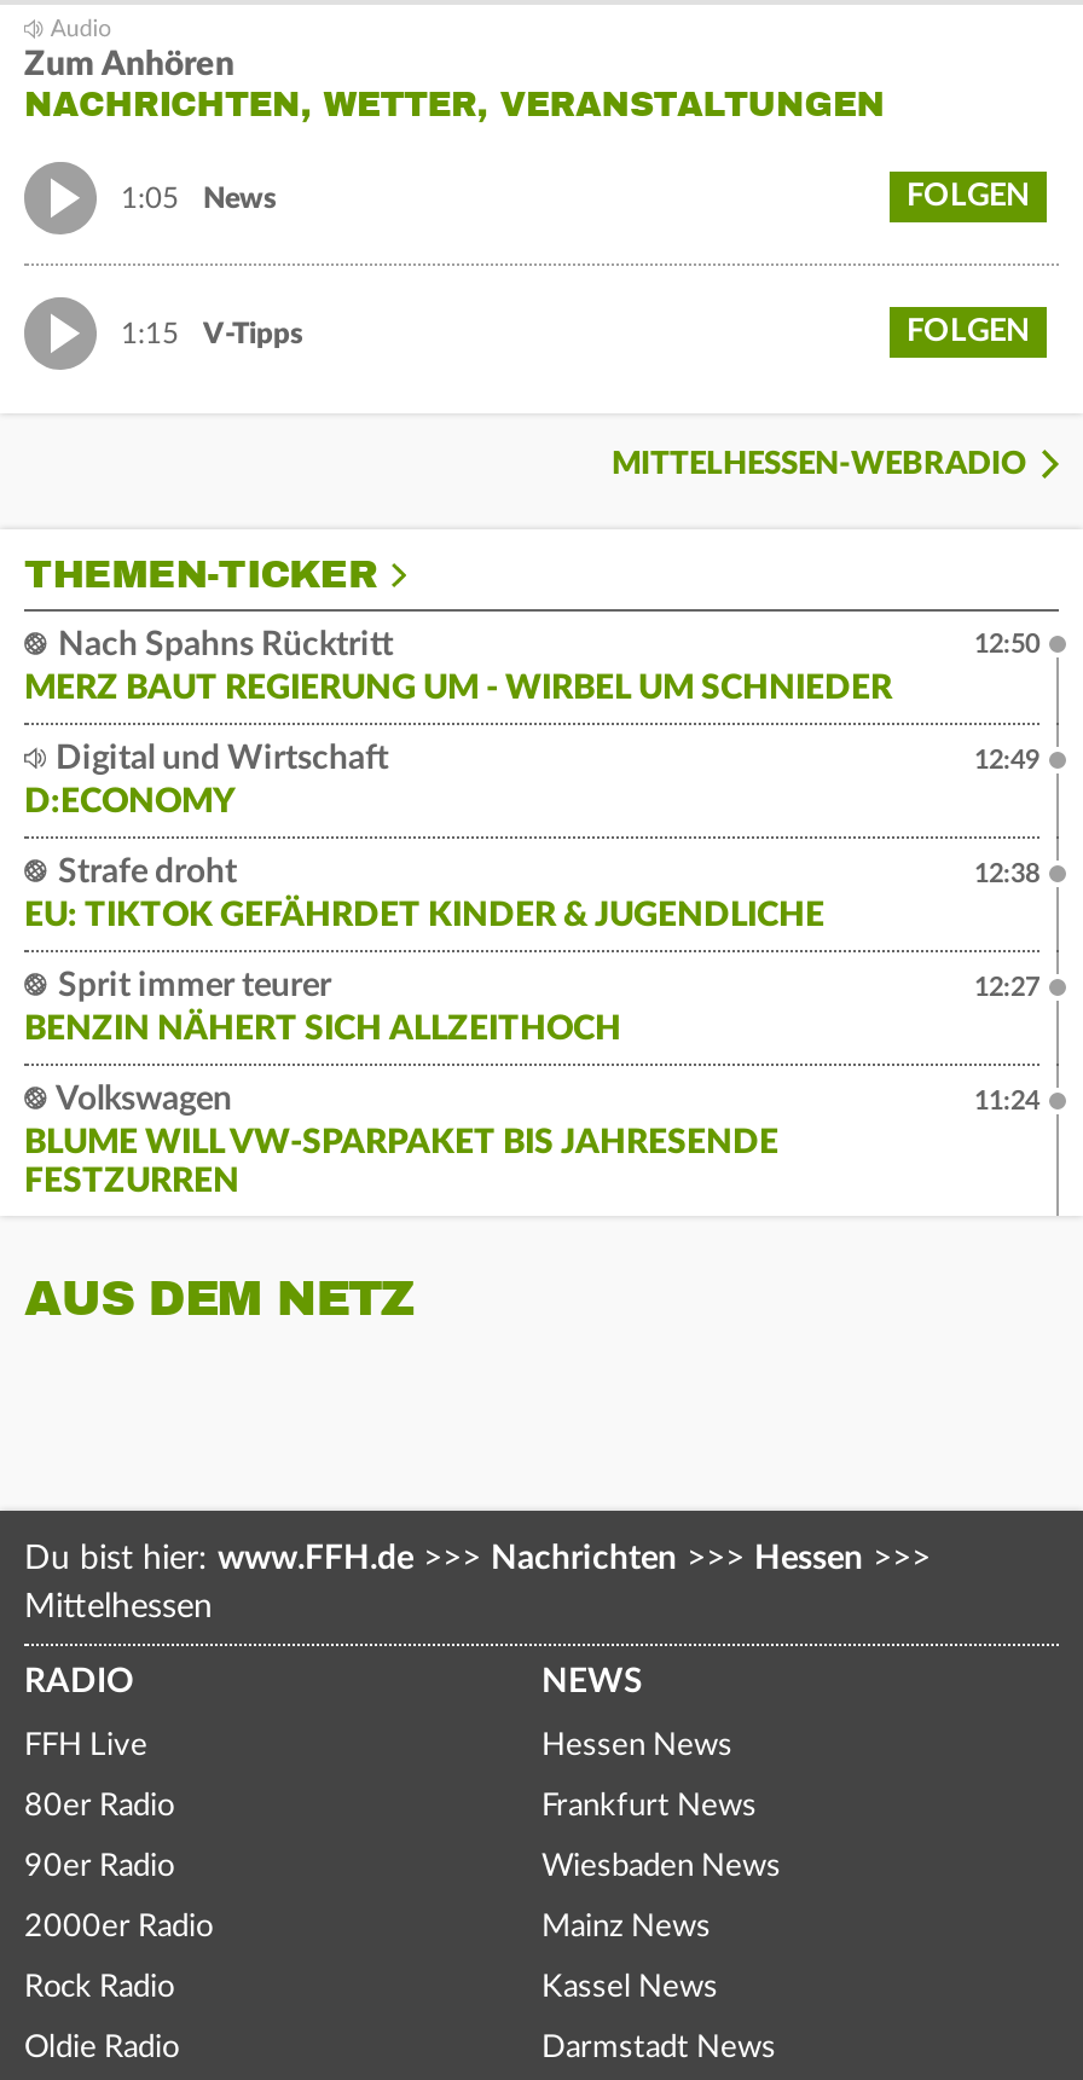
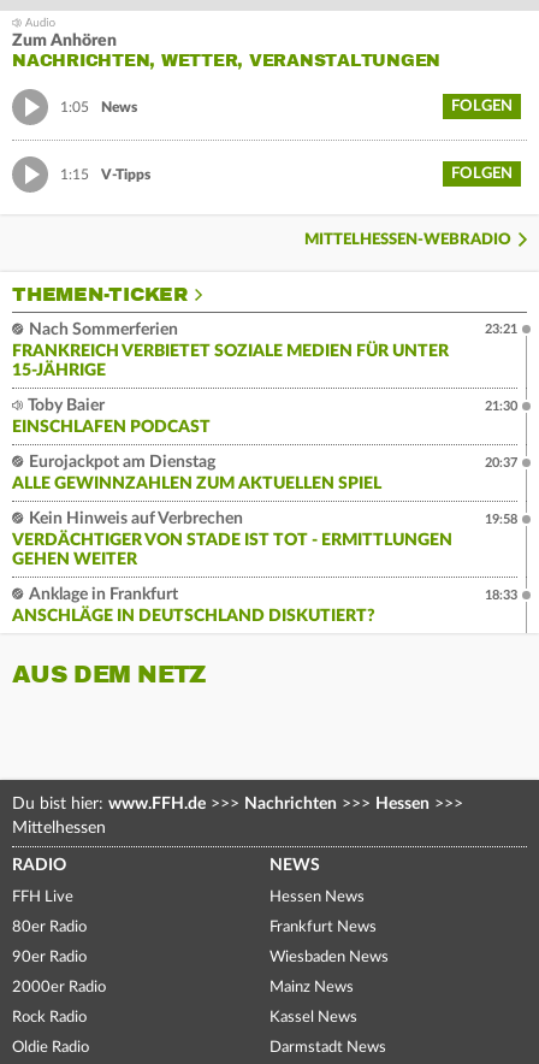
- Nach Spahns Rücktritt
- MERZ BAUT REGIERUNG UM - WIRBEL UM SCHNIEDER
+ Nach Sommerferien
+ FRANKREICH VERBIETET SOZIALE MEDIEN FÜR UNTER
+ 15-JÄHRIGE

- 12:50
+ 23:21

- Digital und Wirtschaft
- D:ECONOMY
+ Toby Baier
+ EINSCHLAFEN PODCAST

- 12:49
+ 21:30

- Strafe droht
- EU: TIKTOK GEFÄHRDET KINDER & JUGENDLICHE
+ Eurojackpot am Dienstag
+ ALLE GEWINNZAHLEN ZUM AKTUELLEN SPIEL

- 12:38
+ 20:37

- Sprit immer teurer
- BENZIN NÄHERT SICH ALLZEITHOCH
+ Kein Hinweis auf Verbrechen
+ VERDÄCHTIGER VON STADE IST TOT - ERMITTLUNGEN
+ GEHEN WEITER

- 12:27
+ 19:58

- Volkswagen
- BLUME WILL VW-SPARPAKET BIS JAHRESENDE
- FESTZURREN
+ Anklage in Frankfurt
+ ANSCHLÄGE IN DEUTSCHLAND DISKUTIERT?

- 11:24
+ 18:33
